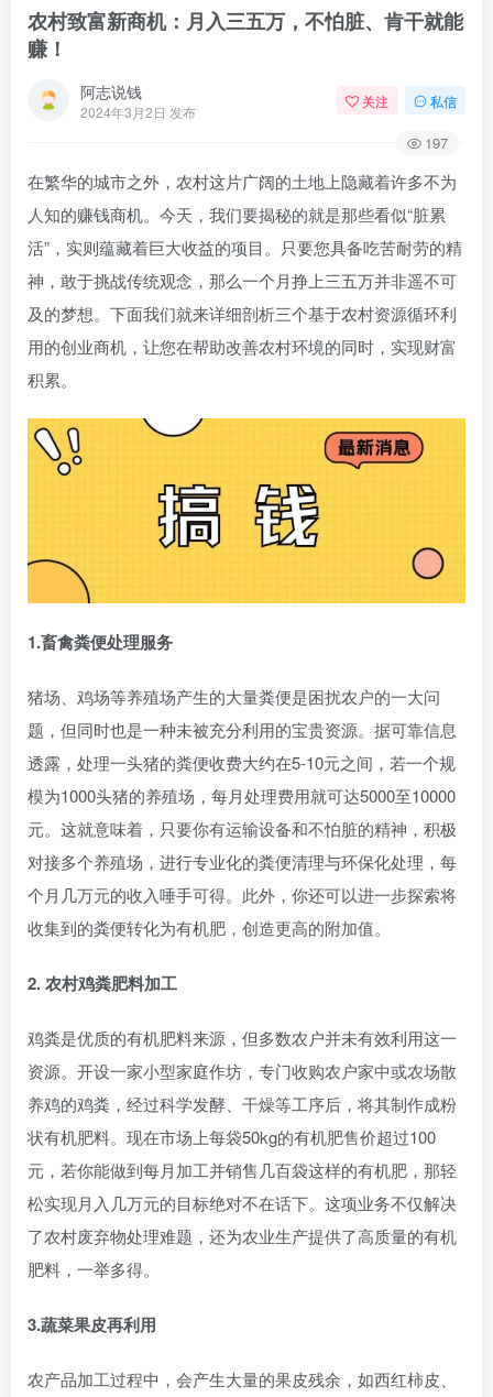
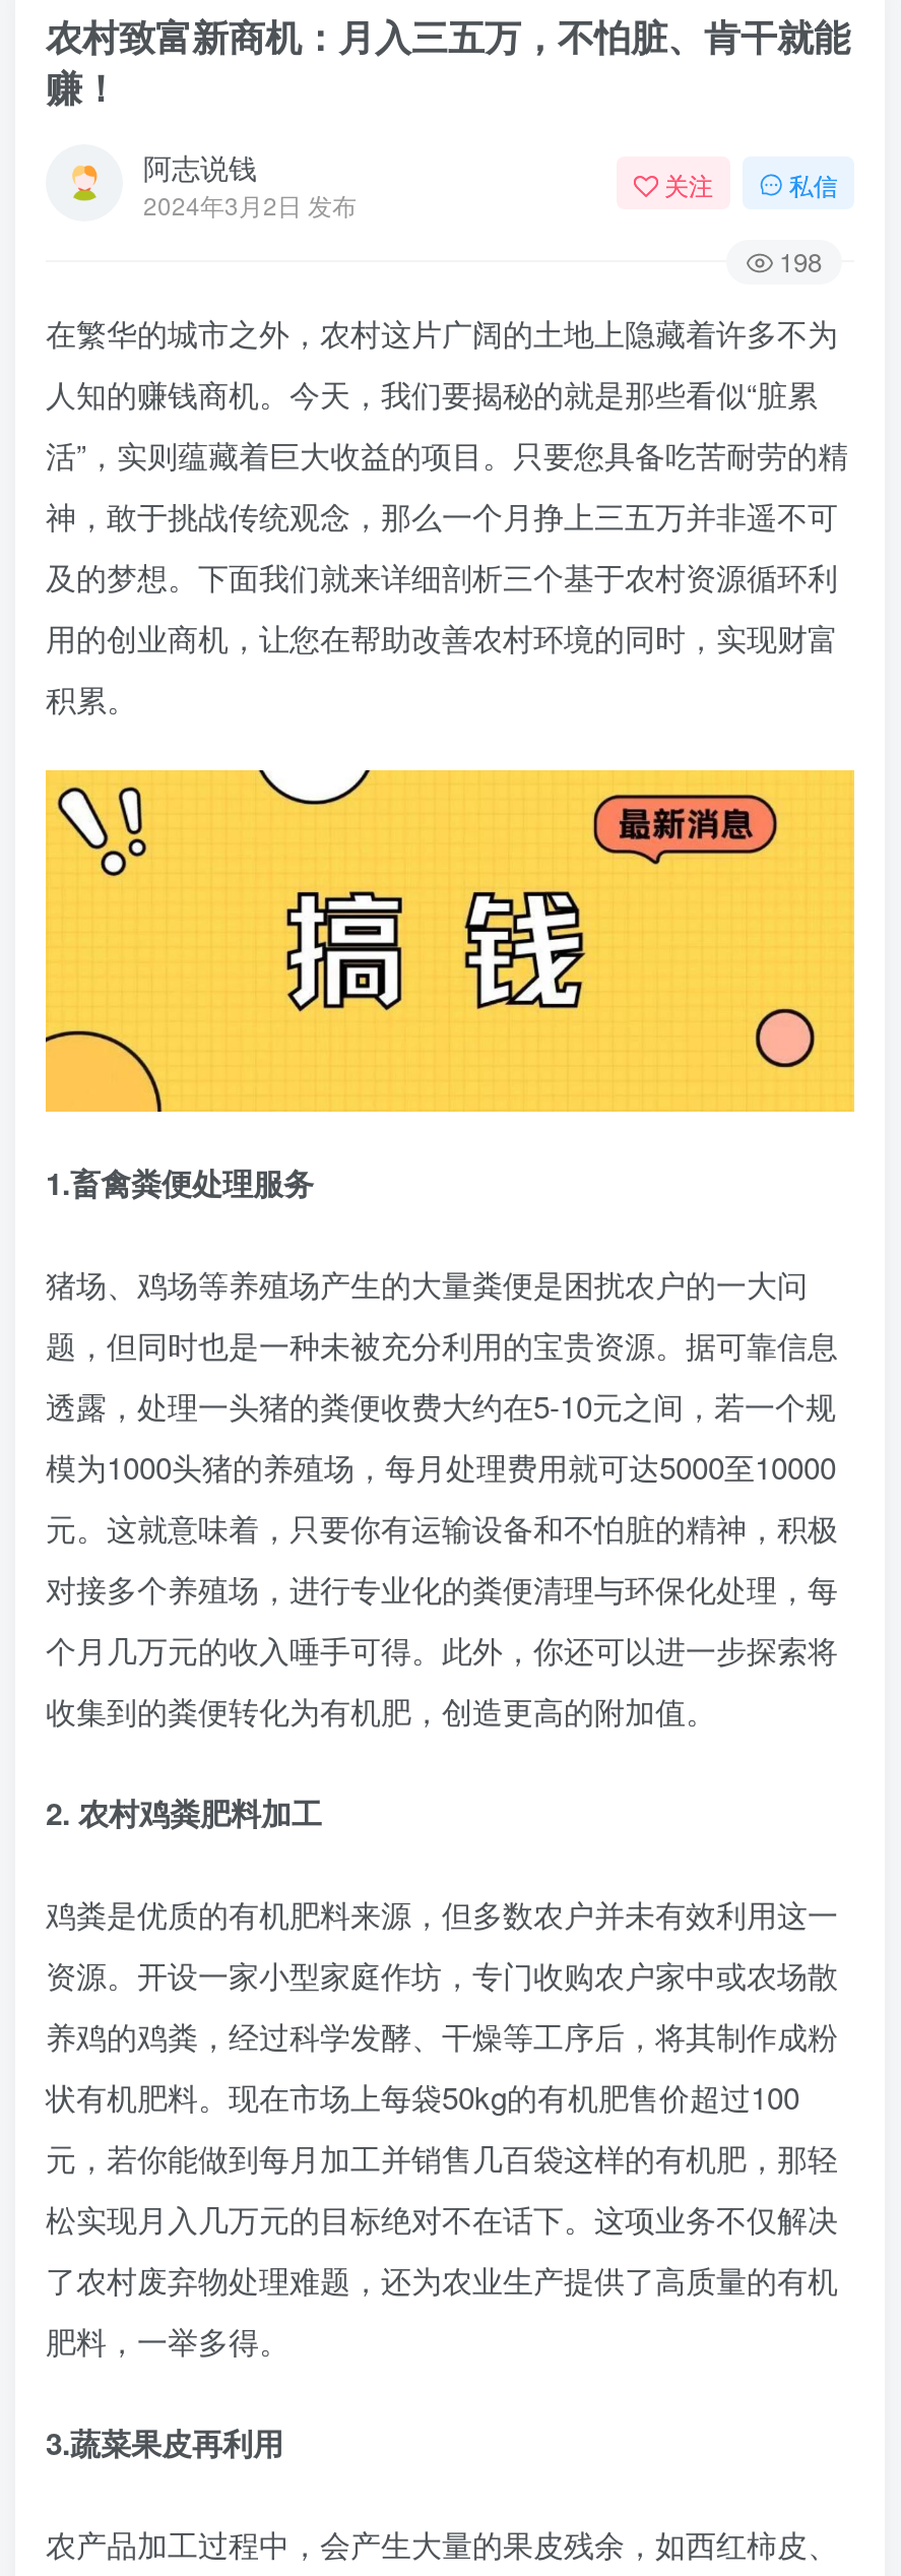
- 197
+ 198
